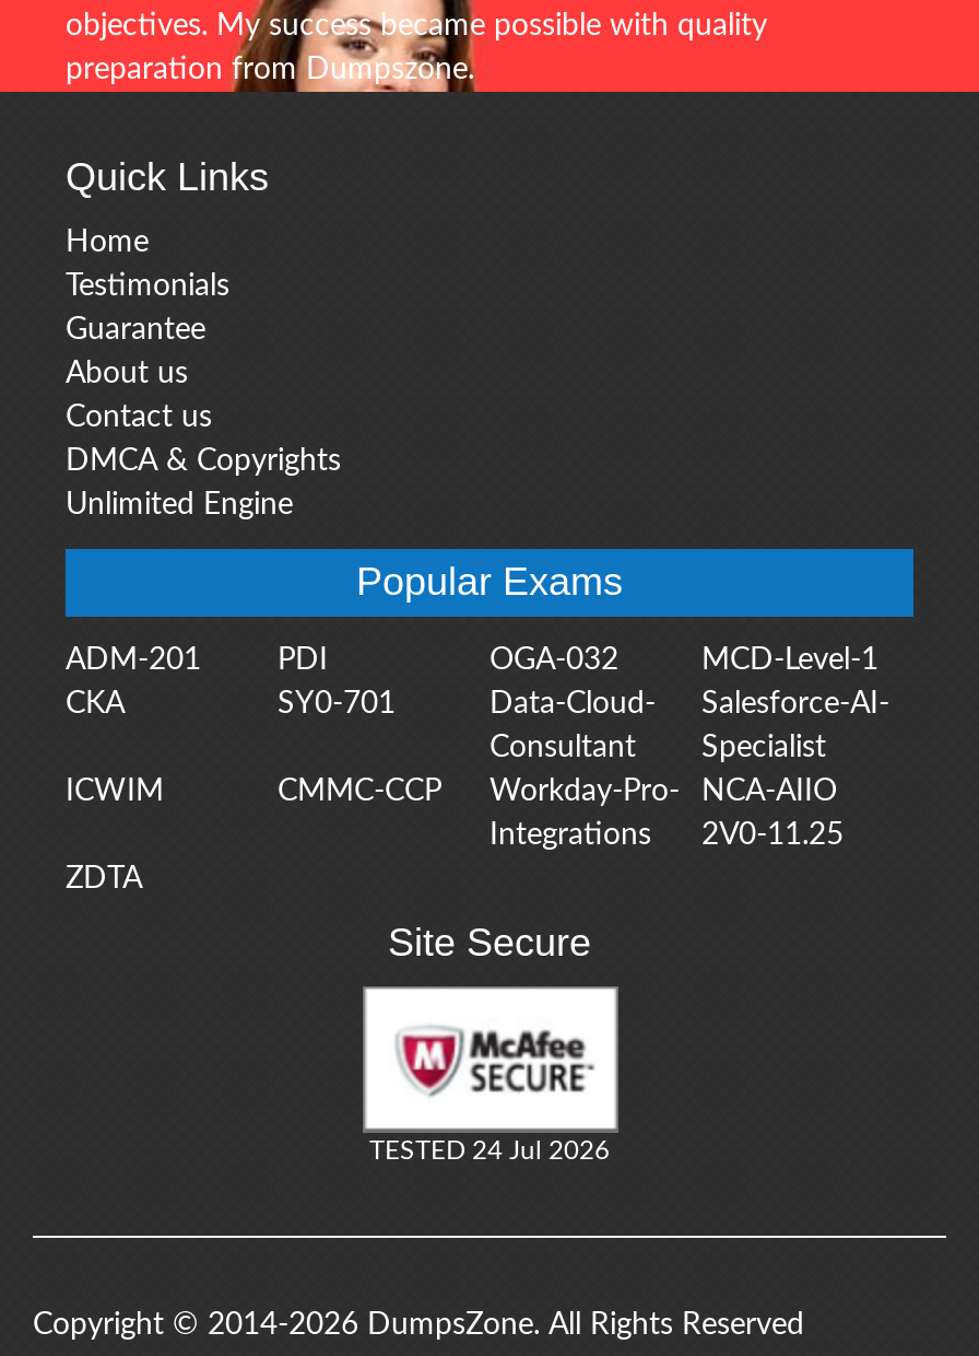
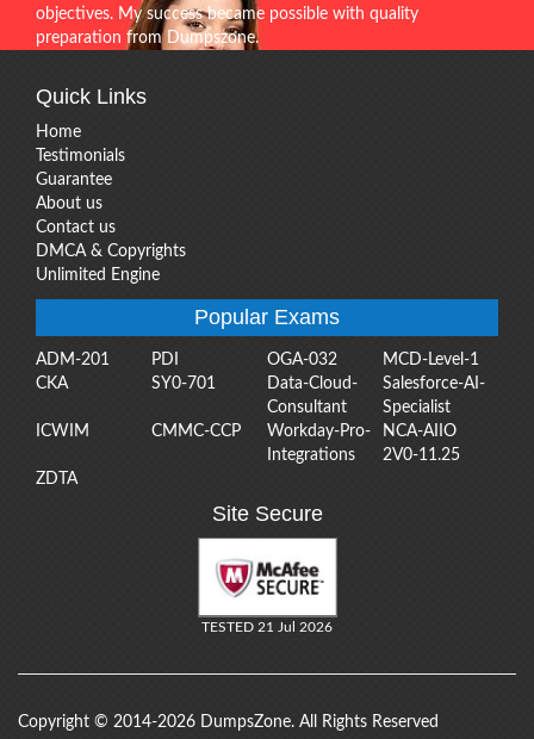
- TESTED 24 Jul 2026
+ TESTED 21 Jul 2026
